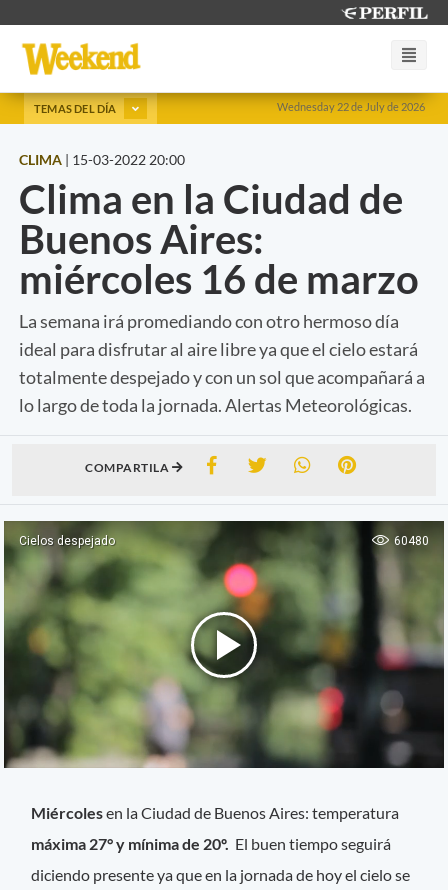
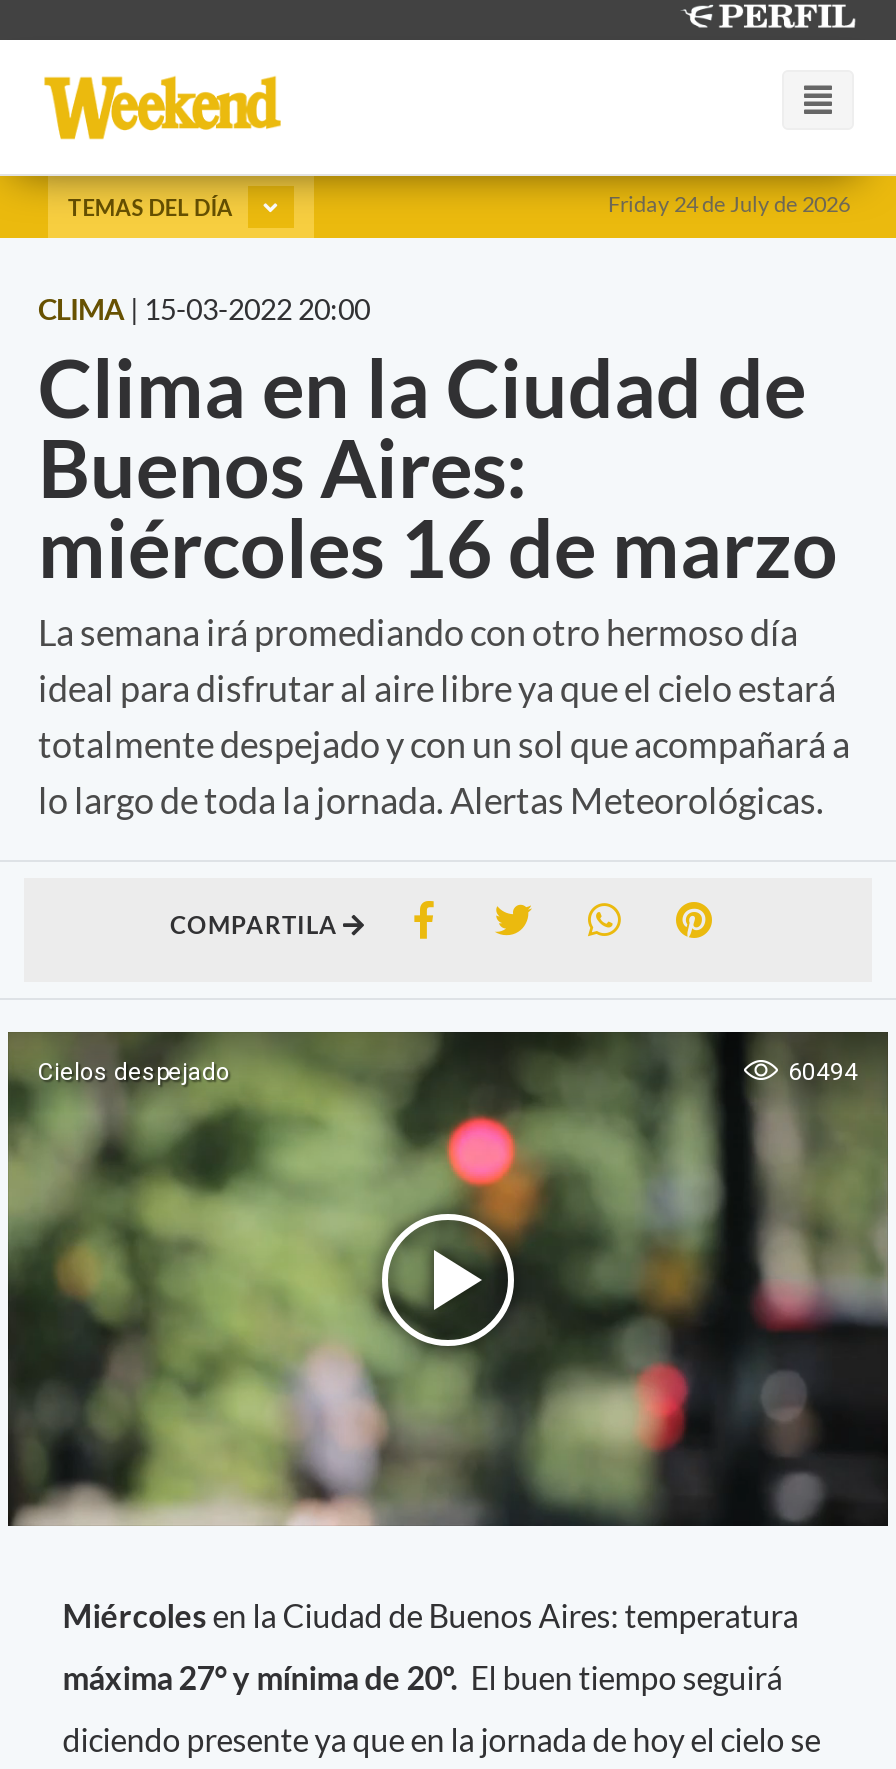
- Wednesday 22 de July de 2026
+ Friday 24 de July de 2026
